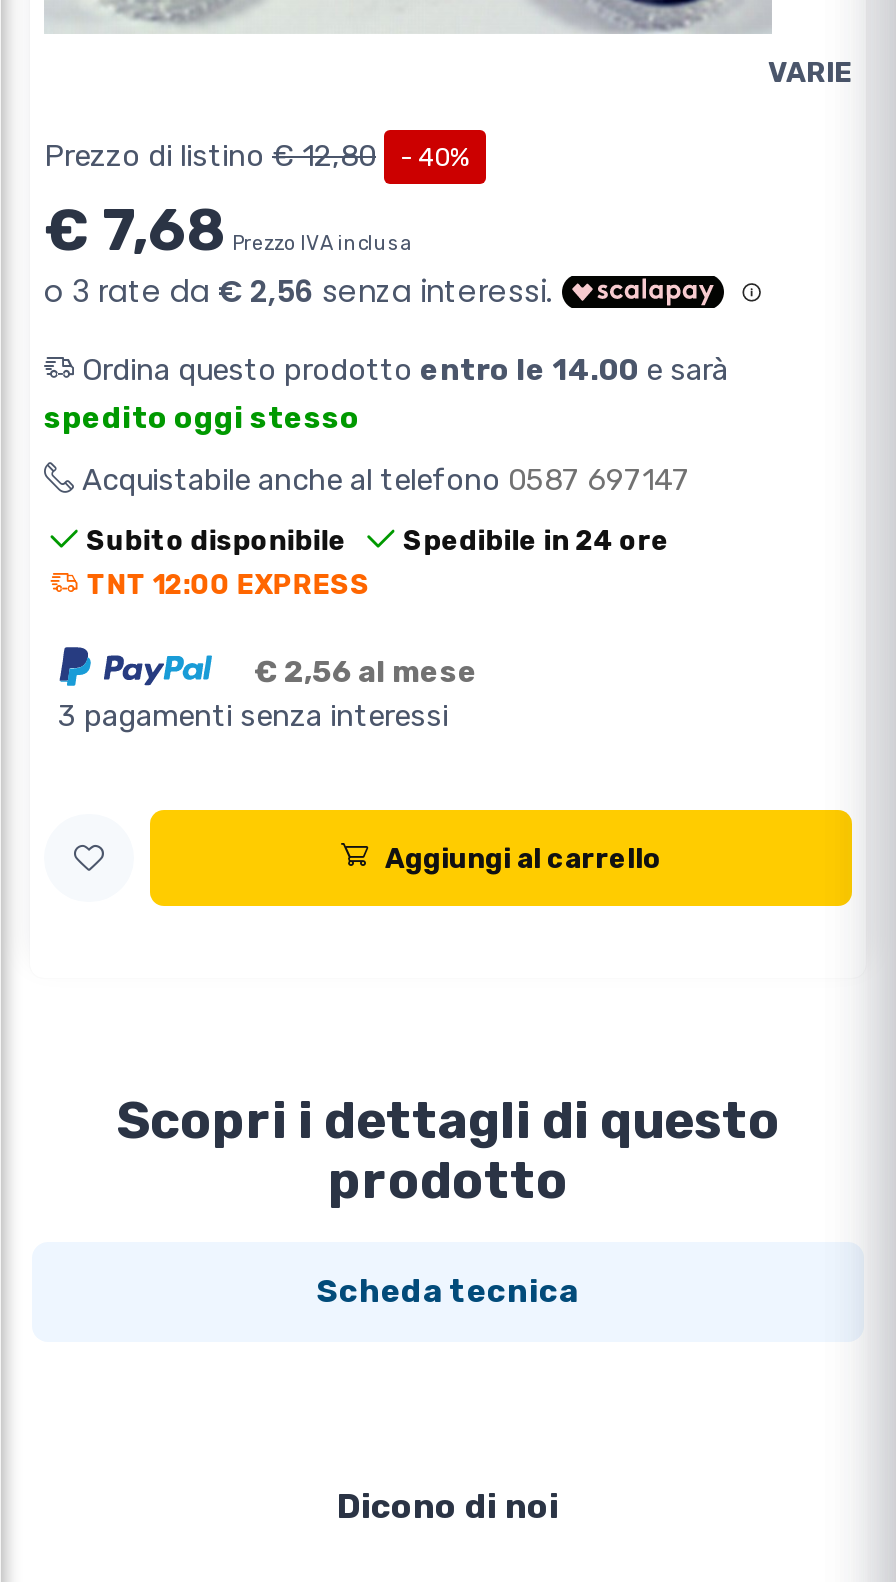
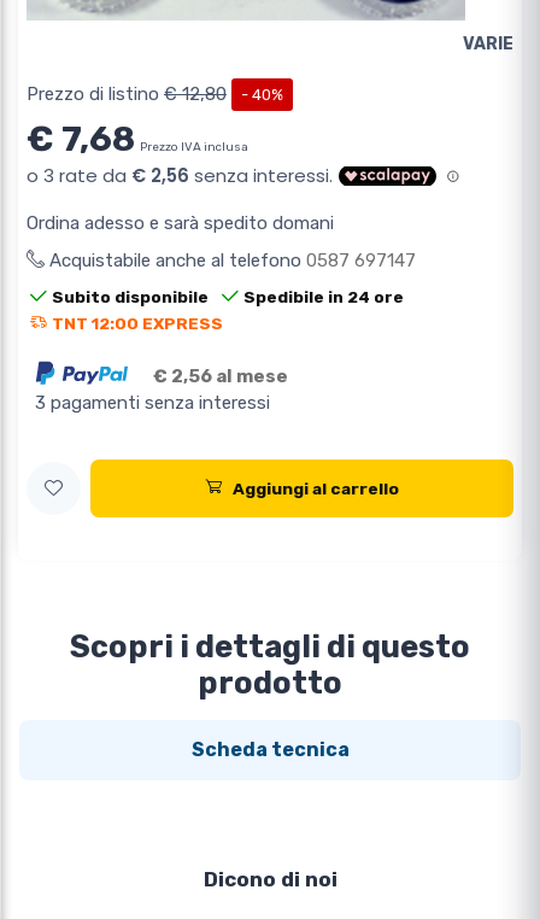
- Ordina questo prodotto entro le 14.00 e sarà
- spedito oggi stesso
+ Ordina adesso e sarà spedito domani
